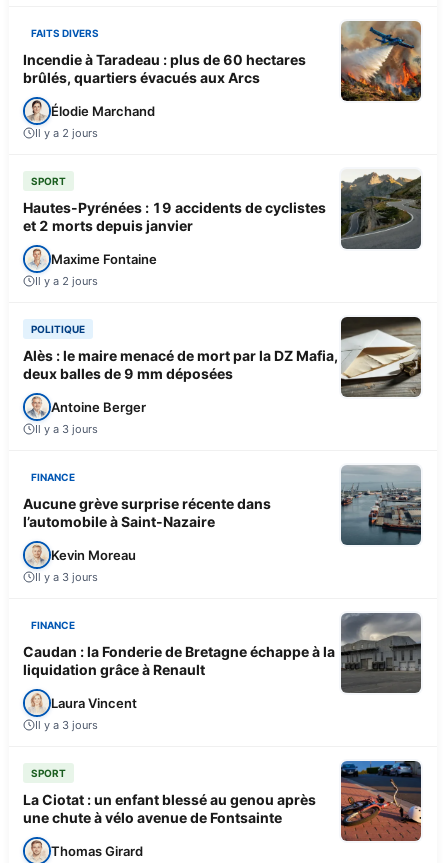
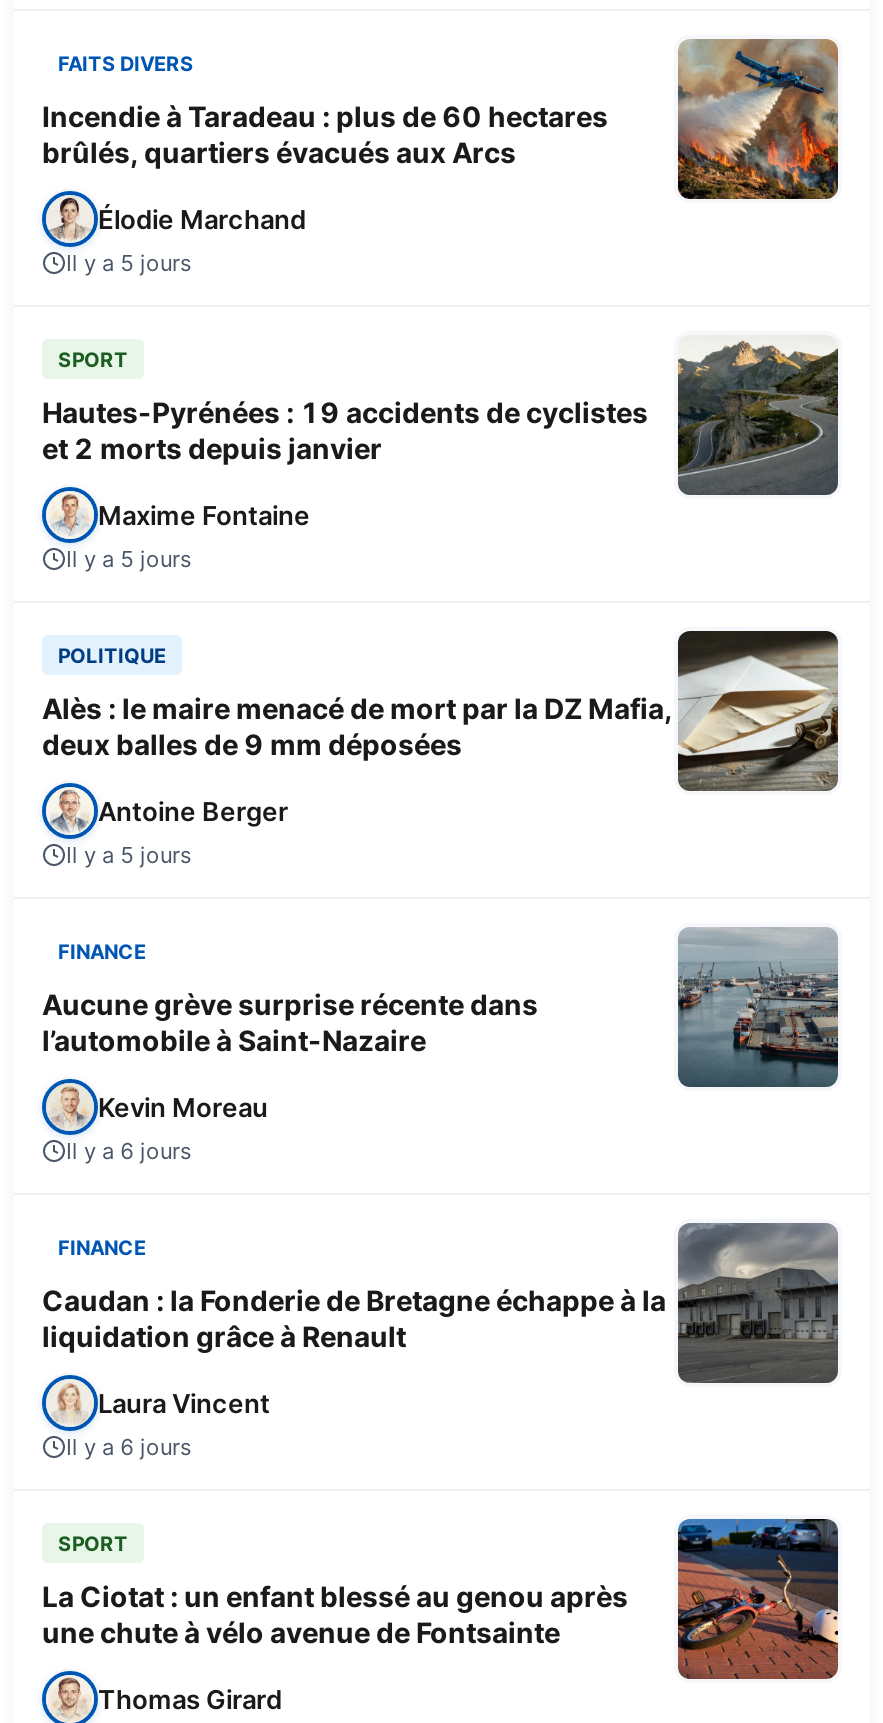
- Il y a 2 jours
+ Il y a 5 jours

- Il y a 2 jours
+ Il y a 5 jours

- Il y a 3 jours
+ Il y a 5 jours

- Il y a 3 jours
+ Il y a 6 jours

- Il y a 3 jours
+ Il y a 6 jours
